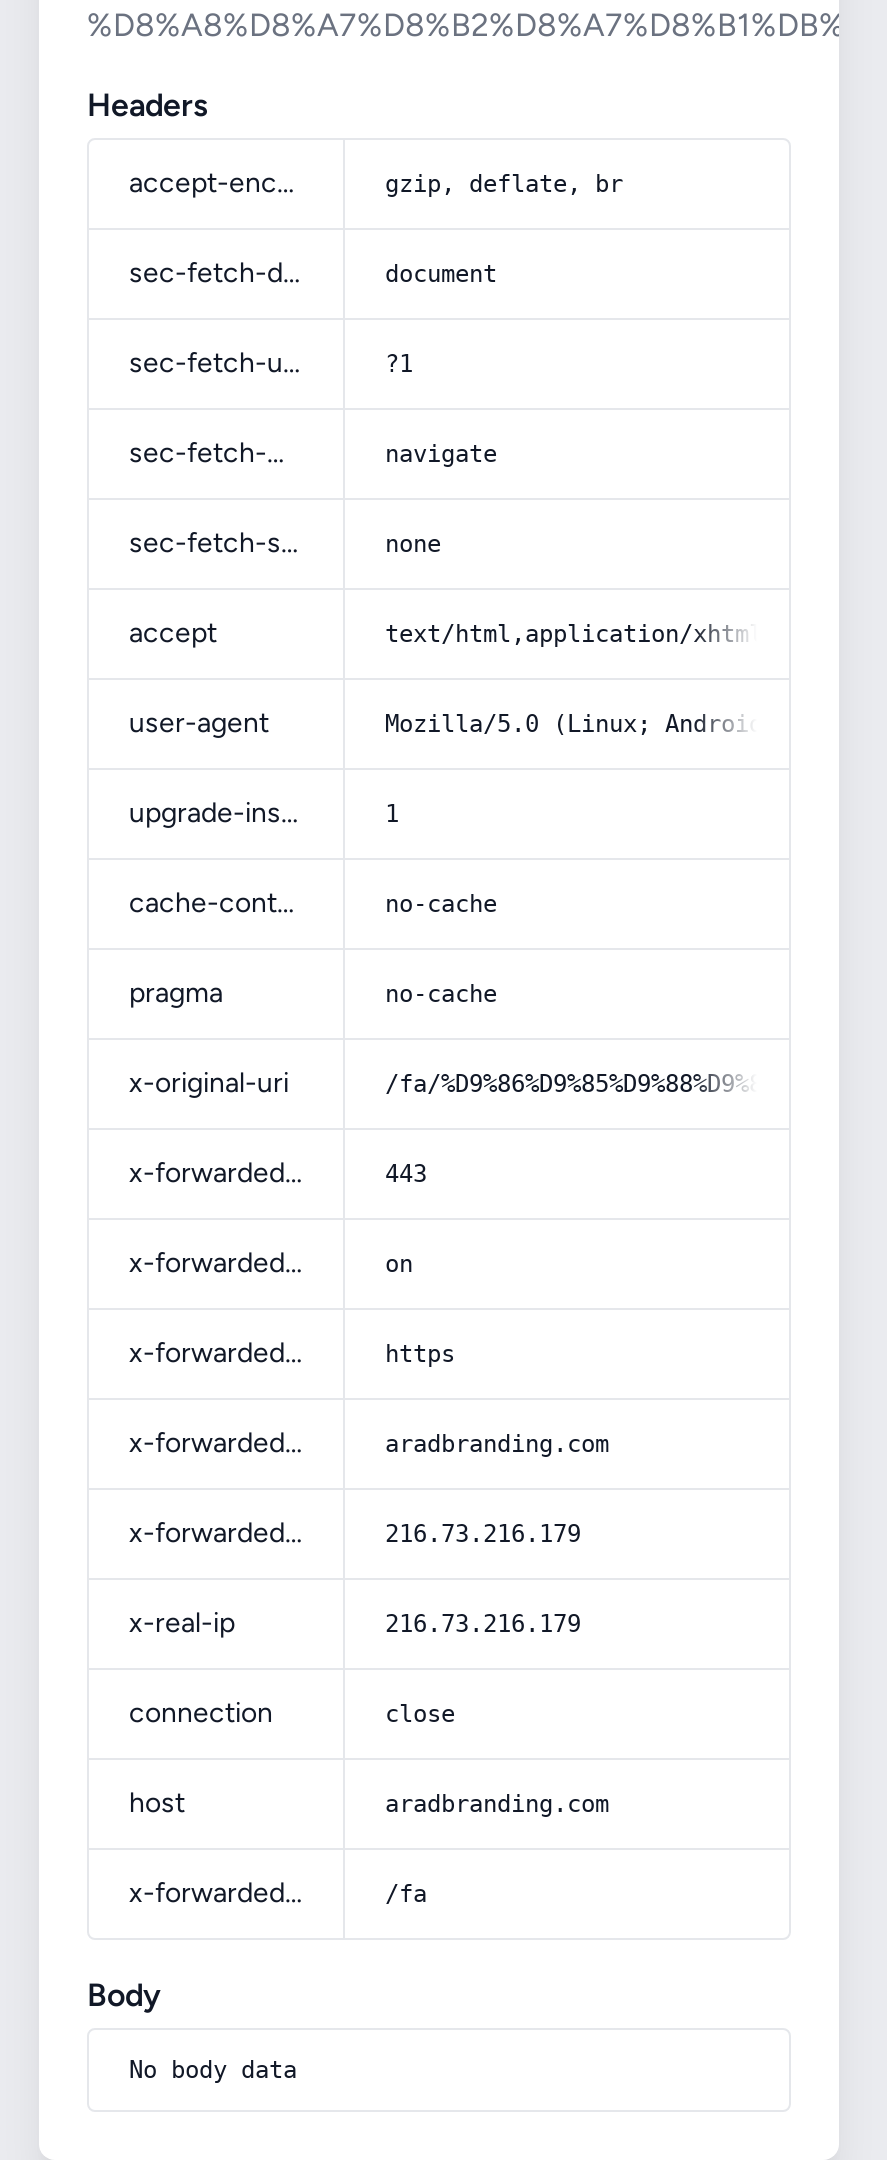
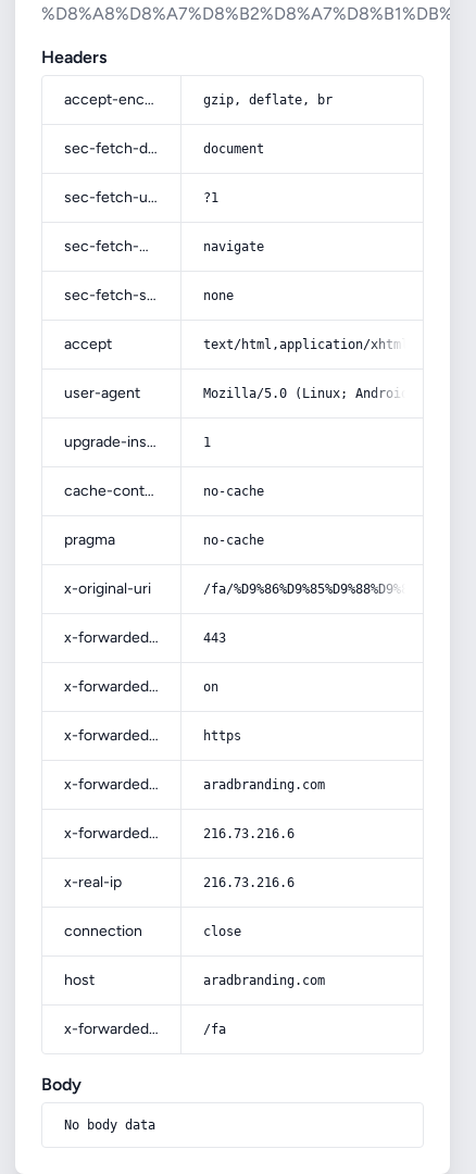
- 216.73.216.179
+ 216.73.216.6

- 216.73.216.179
+ 216.73.216.6
